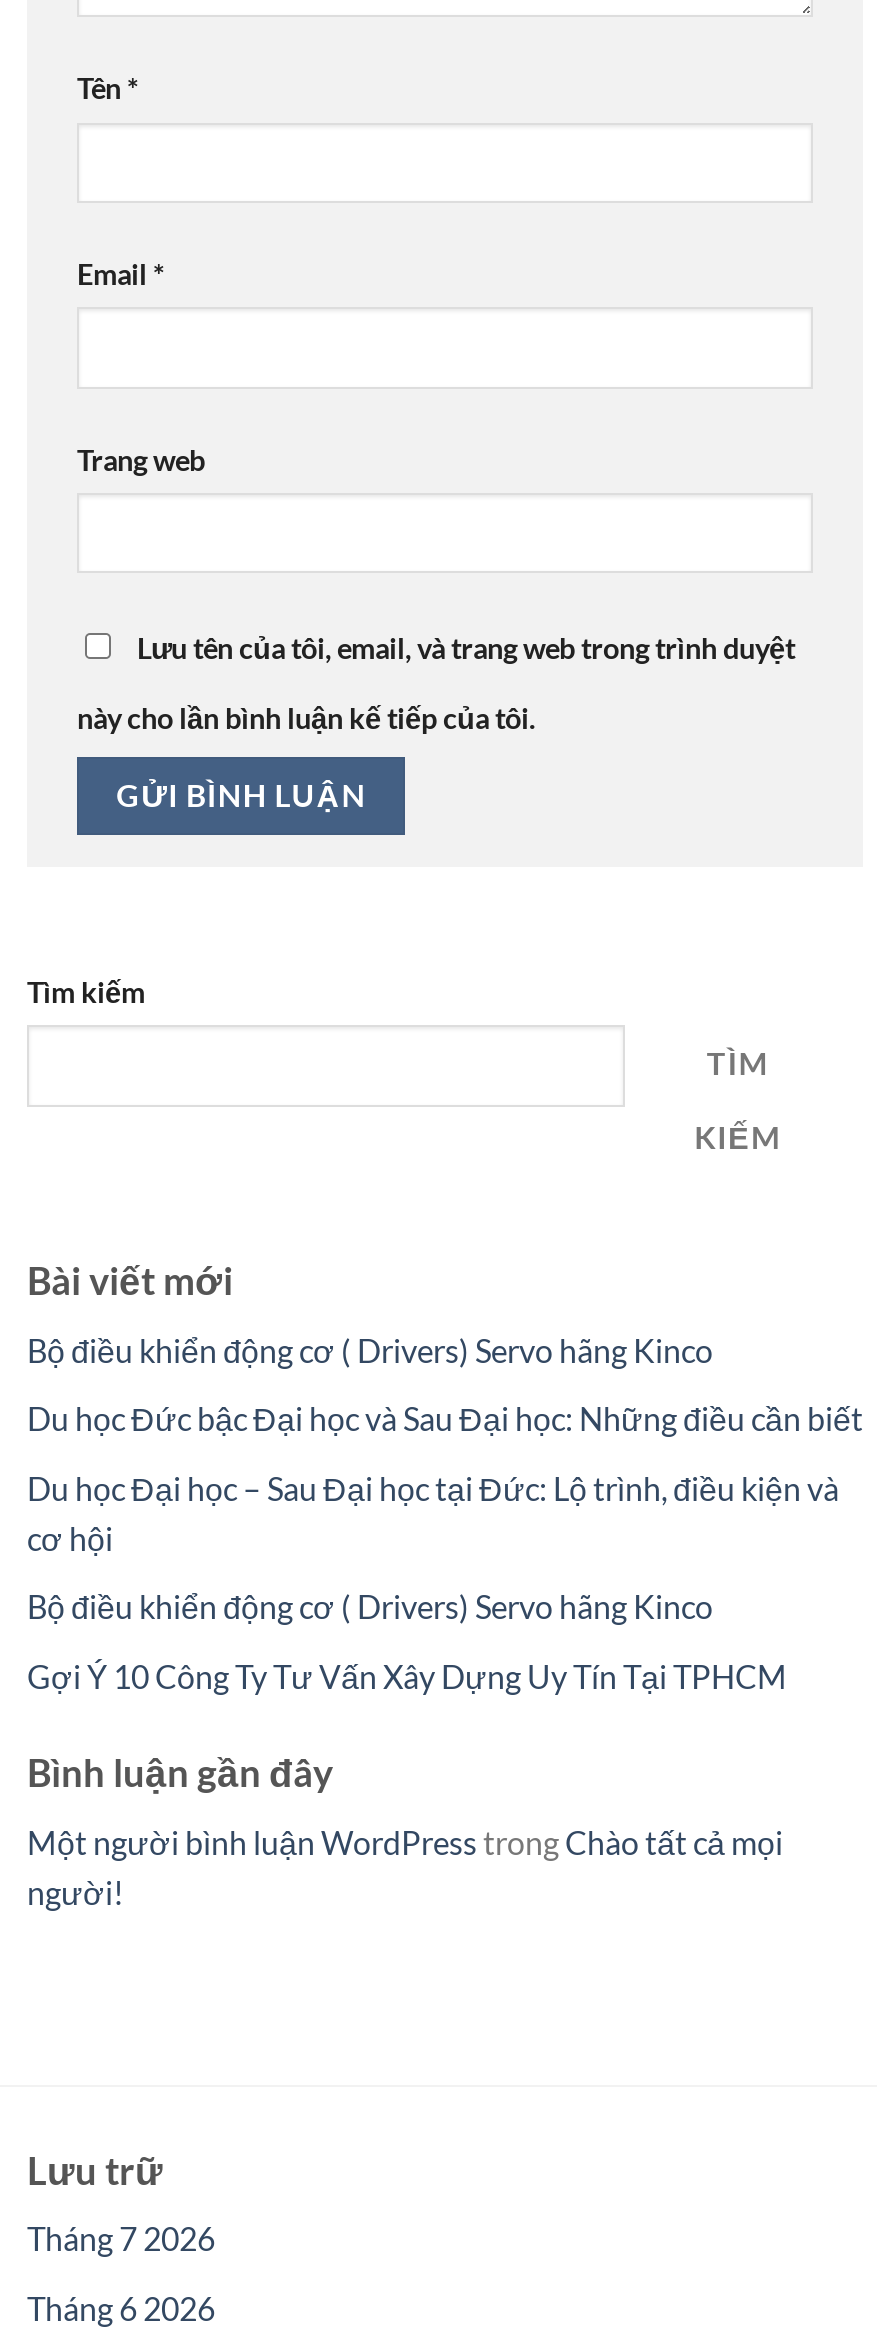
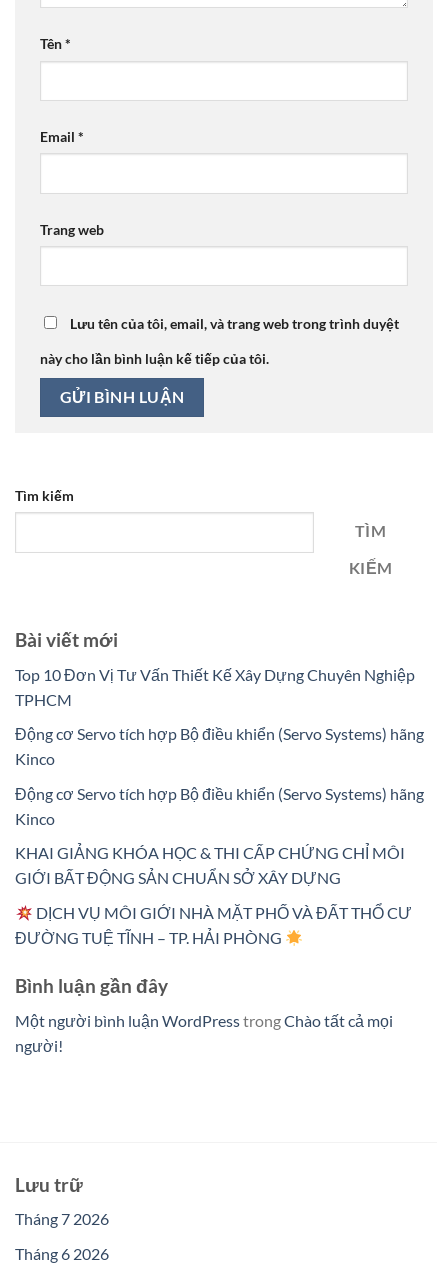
- Bộ điều khiển động cơ ( Drivers) Servo hãng Kinco
+ Top 10 Đơn Vị Tư Vấn Thiết Kế Xây Dựng Chuyên Nghiệp
+ TPHCM

- Du học Đức bậc Đại học và Sau Đại học: Những điều cần biết
+ Động cơ Servo tích hợp Bộ điều khiển (Servo Systems) hãng
+ Kinco

- Du học Đại học – Sau Đại học tại Đức: Lộ trình, điều kiện và
- cơ hội
+ Động cơ Servo tích hợp Bộ điều khiển (Servo Systems) hãng
+ Kinco

- Bộ điều khiển động cơ ( Drivers) Servo hãng Kinco
+ KHAI GIẢNG KHÓA HỌC & THI CẤP CHỨNG CHỈ MÔI
+ GIỚI BẤT ĐỘNG SẢN CHUẨN SỞ XÂY DỰNG

- Gợi Ý 10 Công Ty Tư Vấn Xây Dựng Uy Tín Tại TPHCM
+ DỊCH VỤ MÔI GIỚI NHÀ MẶT PHỐ VÀ ĐẤT THỔ CƯ
+ ĐƯỜNG TUỆ TĨNH – TP. HẢI PHÒNG
